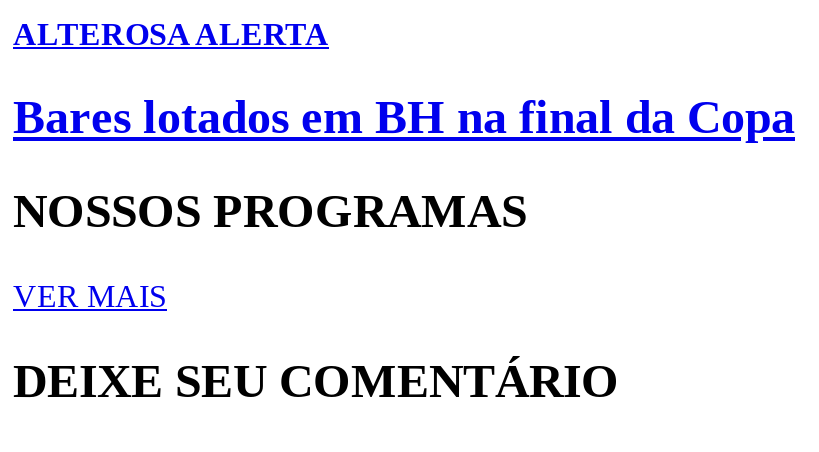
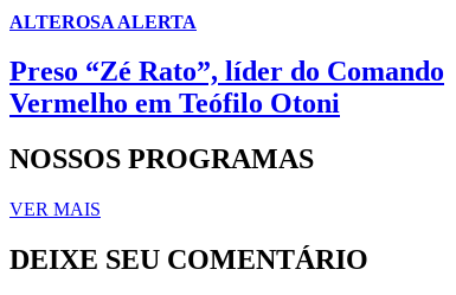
- Bares lotados em BH na final da Copa
+ Preso “Zé Rato”, líder do Comando
+ Vermelho em Teófilo Otoni
